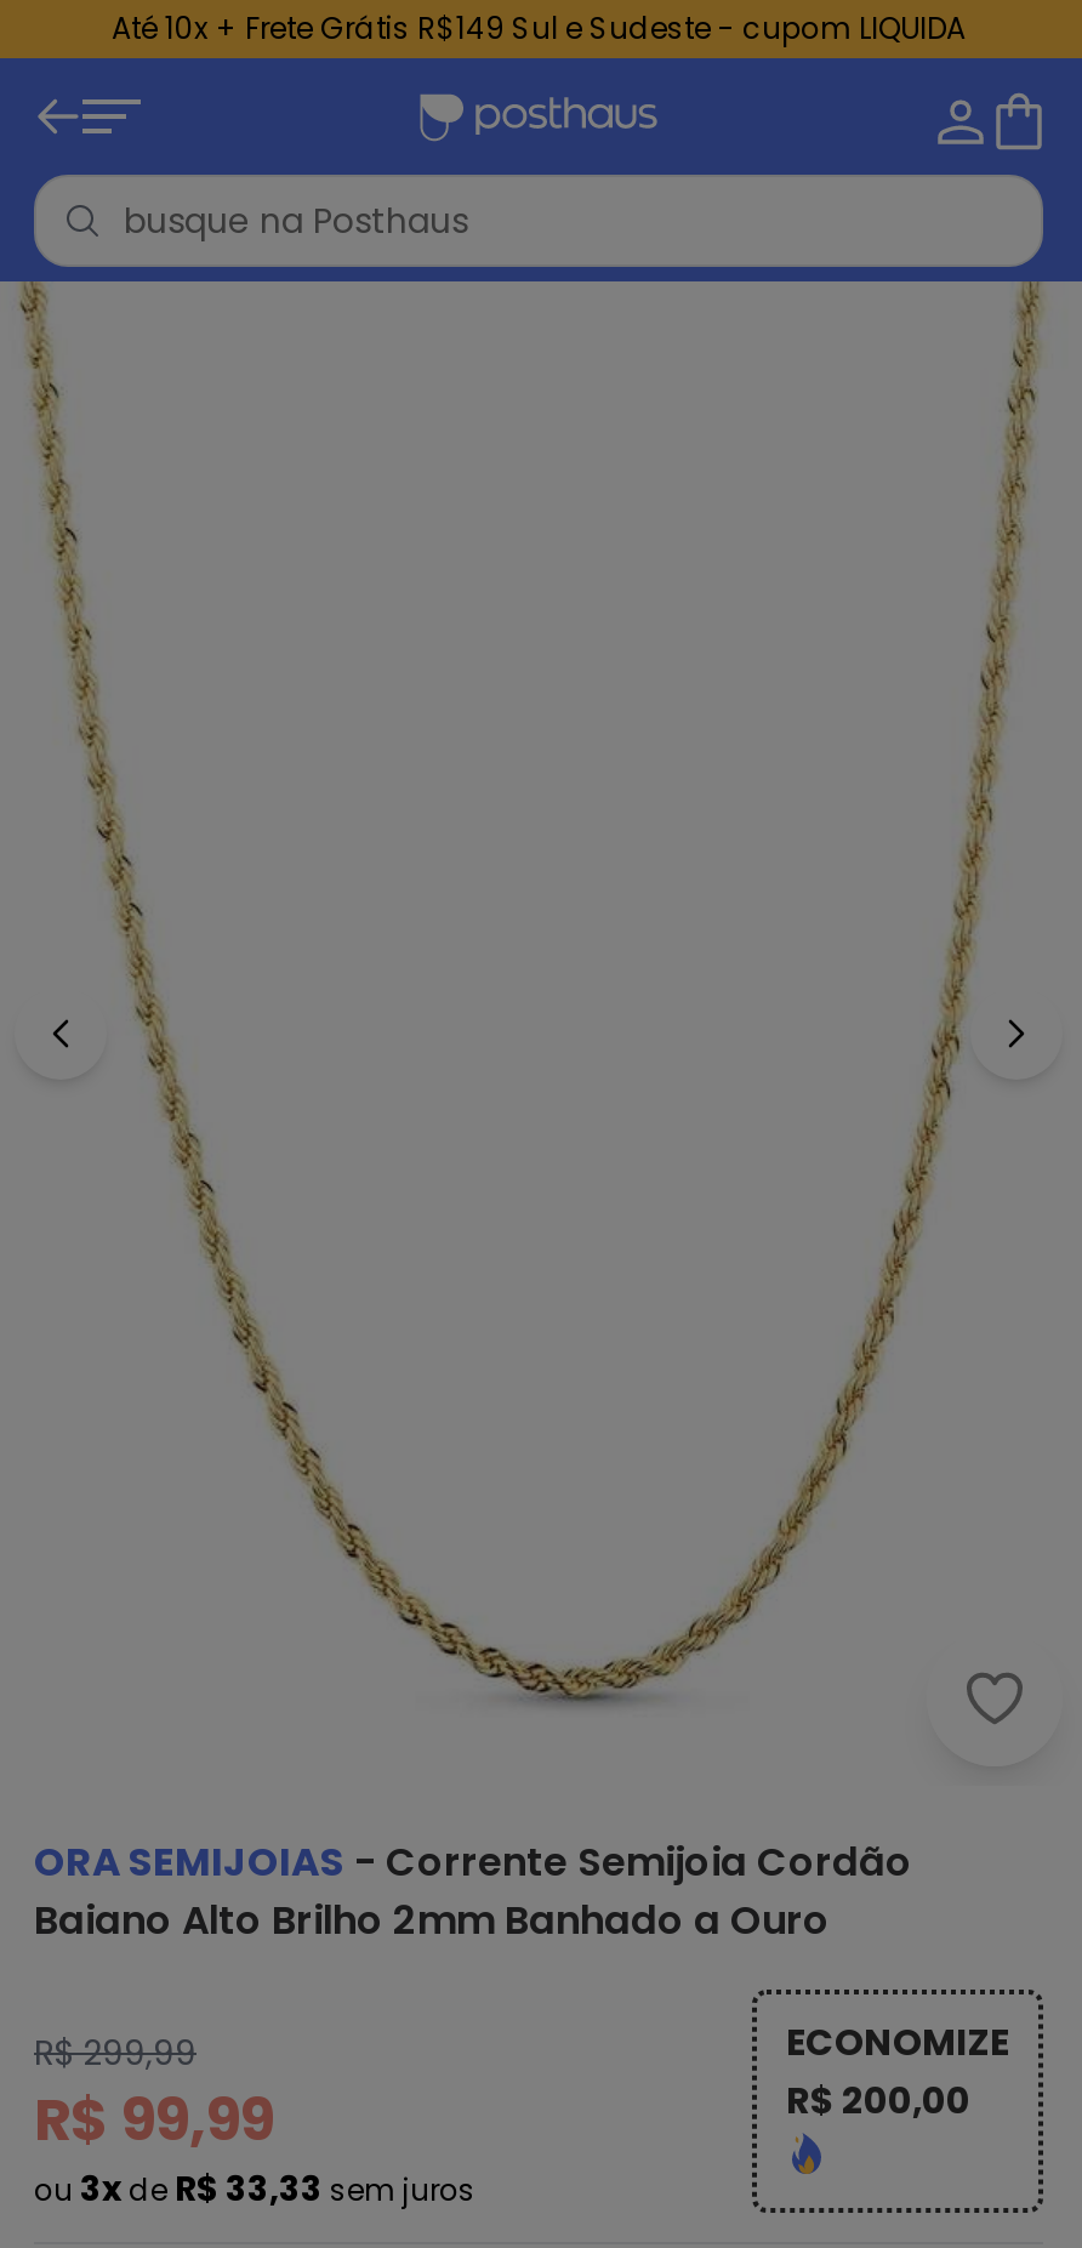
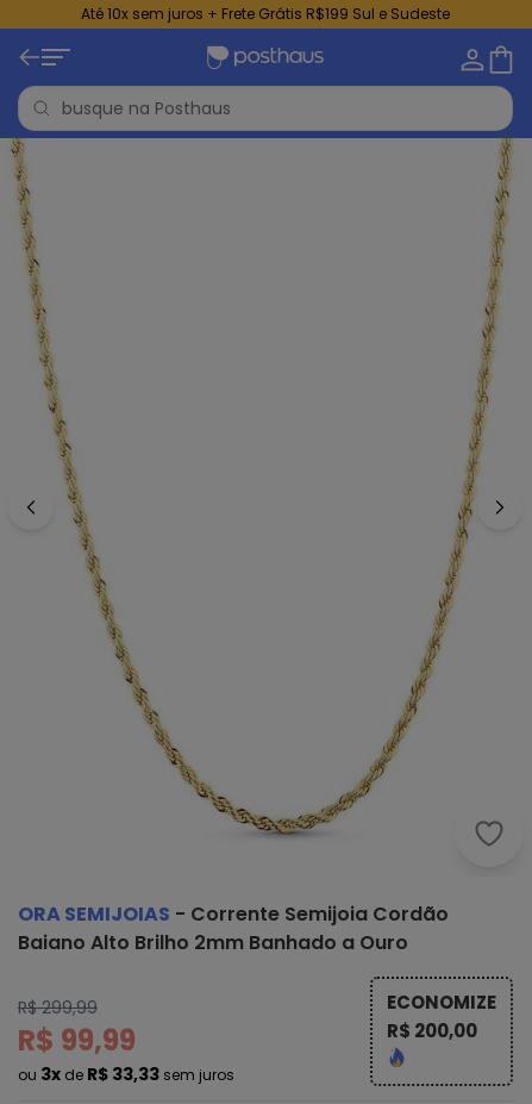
- Até 10x + Frete Grátis R$149 Sul e Sudeste - cupom LIQUIDA
+ Até 10x sem juros + Frete Grátis R$199 Sul e Sudeste
